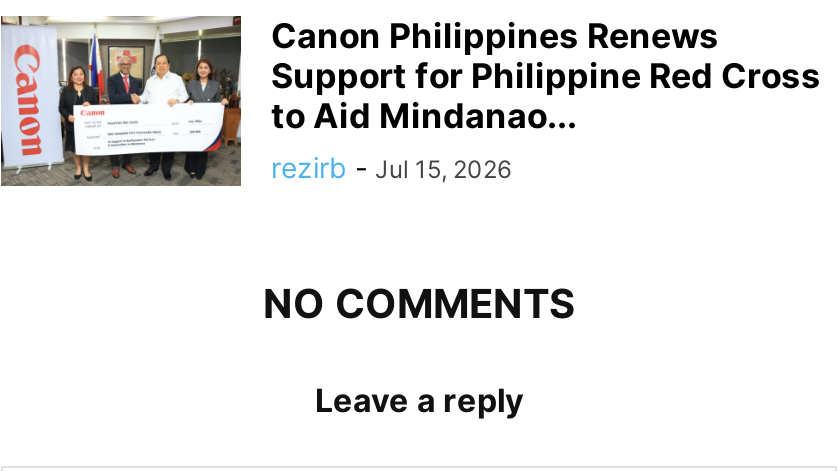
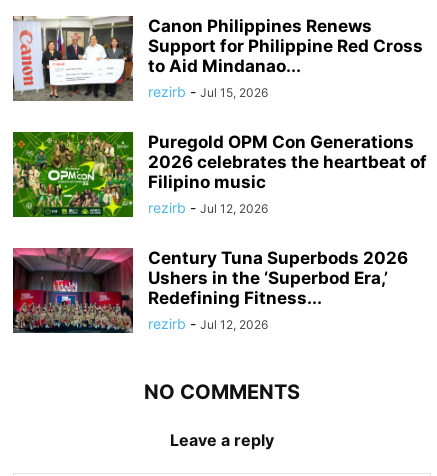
+ [image]
+ Puregold OPM Con Generations
+ 2026 celebrates the heartbeat of
+ Filipino music
+ rezirb - Jul 12, 2026
+ Century Tuna Superbods 2026
+ Ushers in the ‘Superbod Era,’
+ Redefining Fitness...
+ rezirb - Jul 12, 2026

+ [image]
